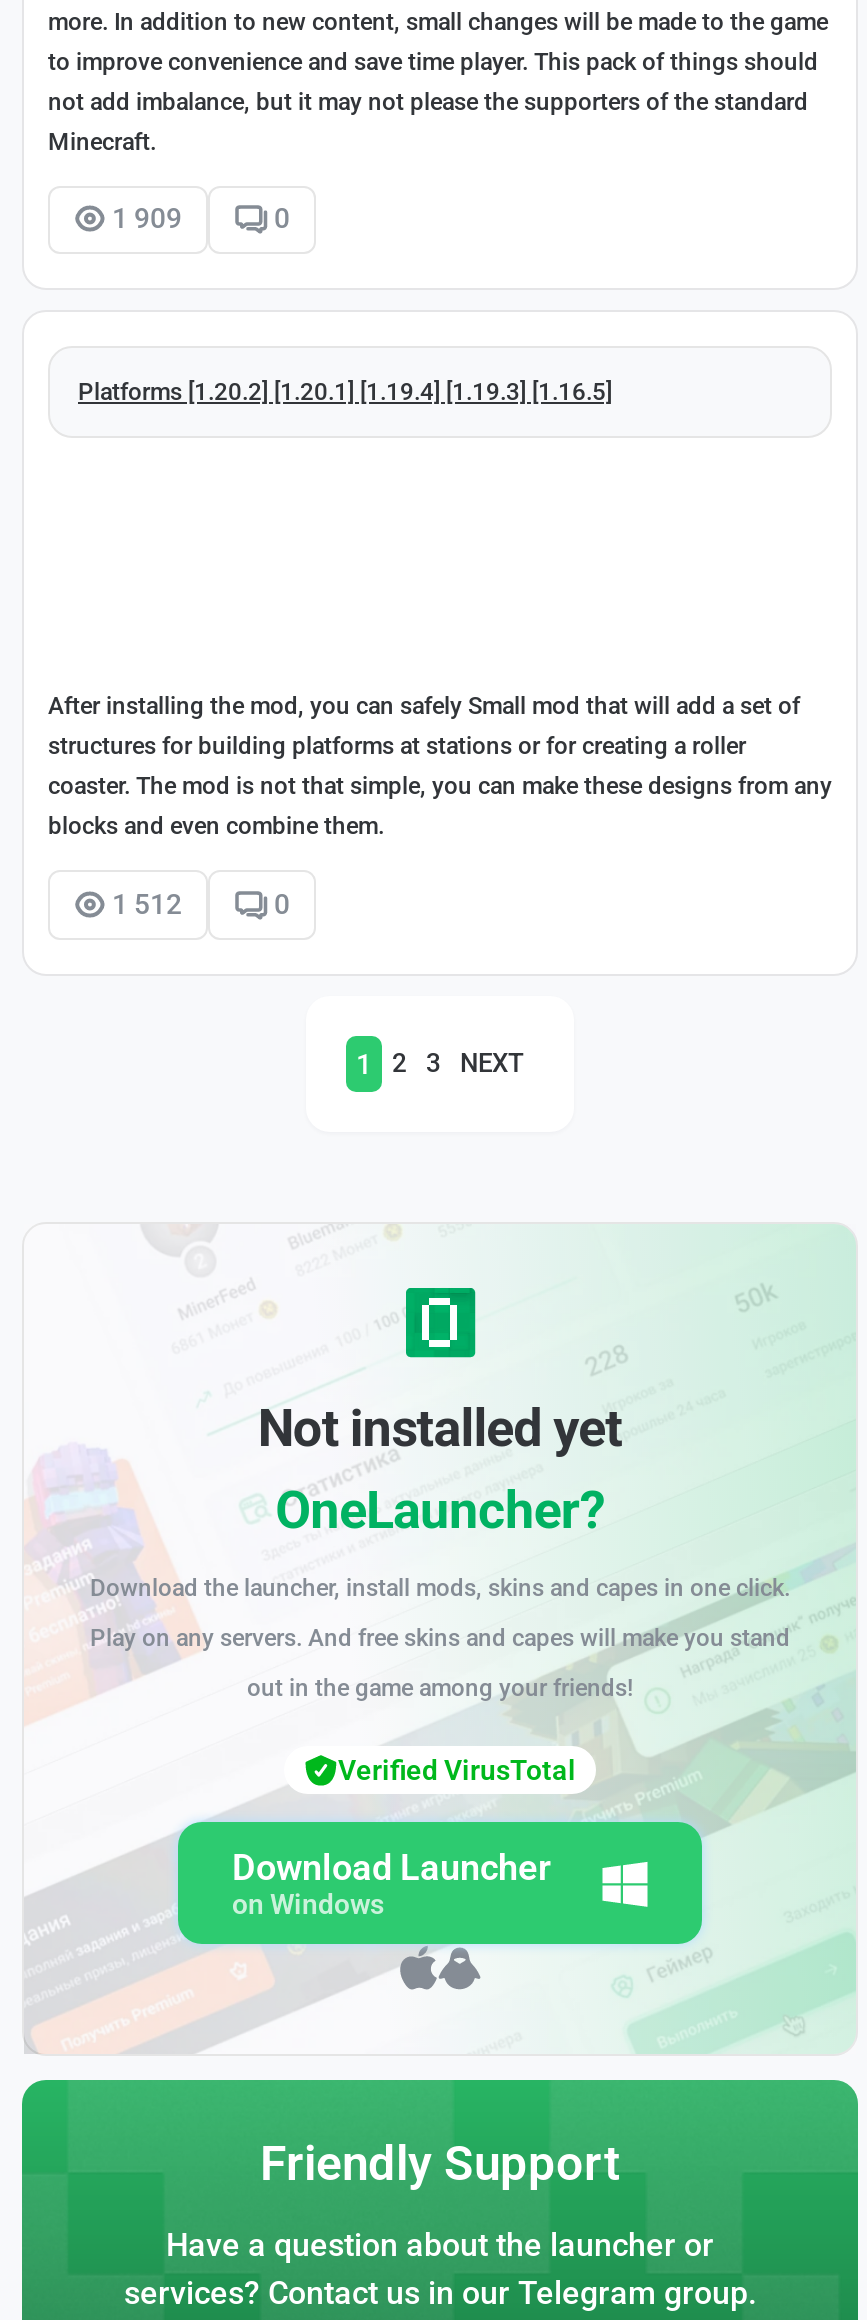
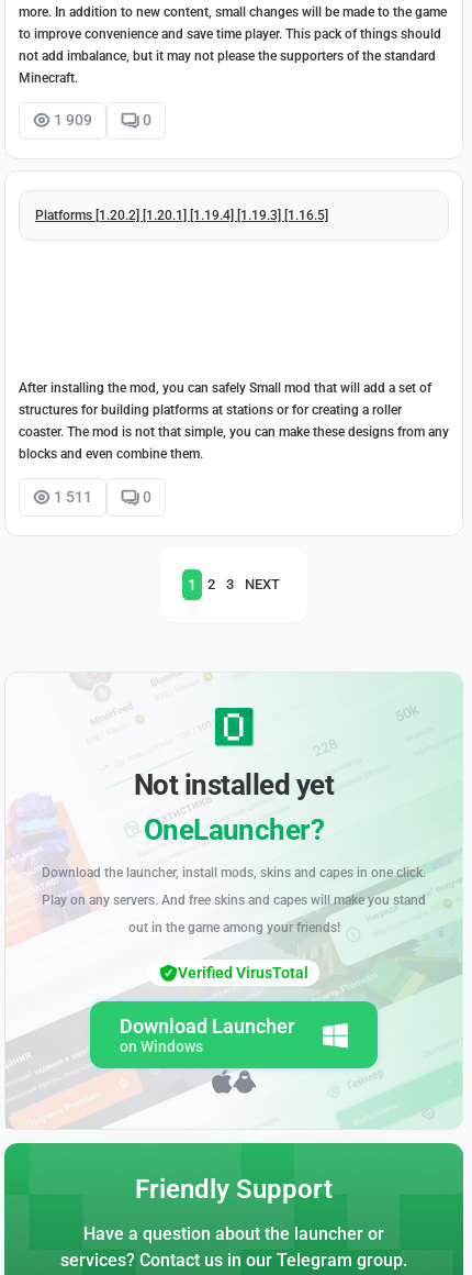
- 1 512
+ 1 511
